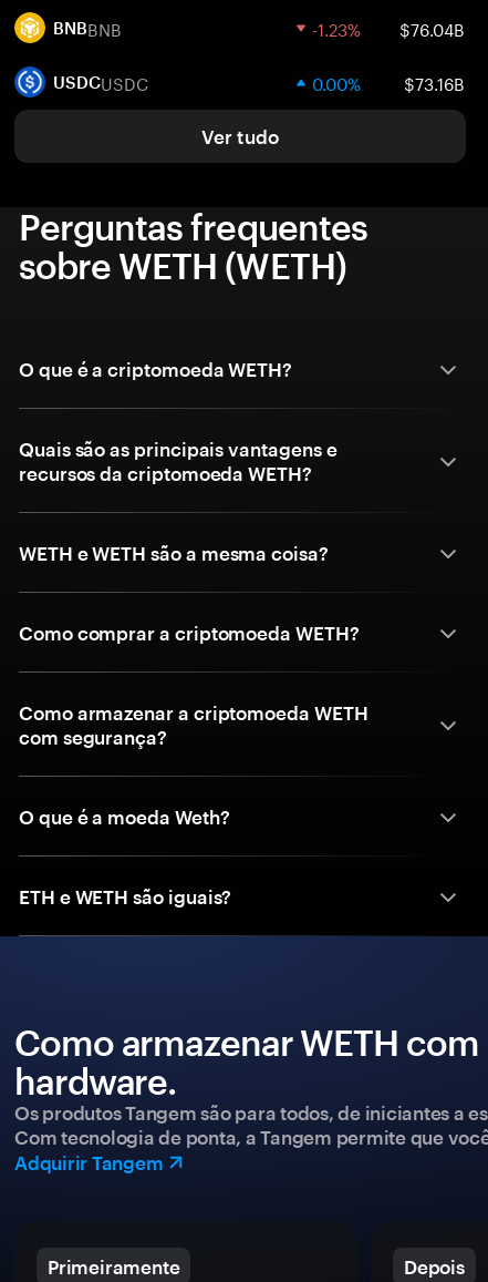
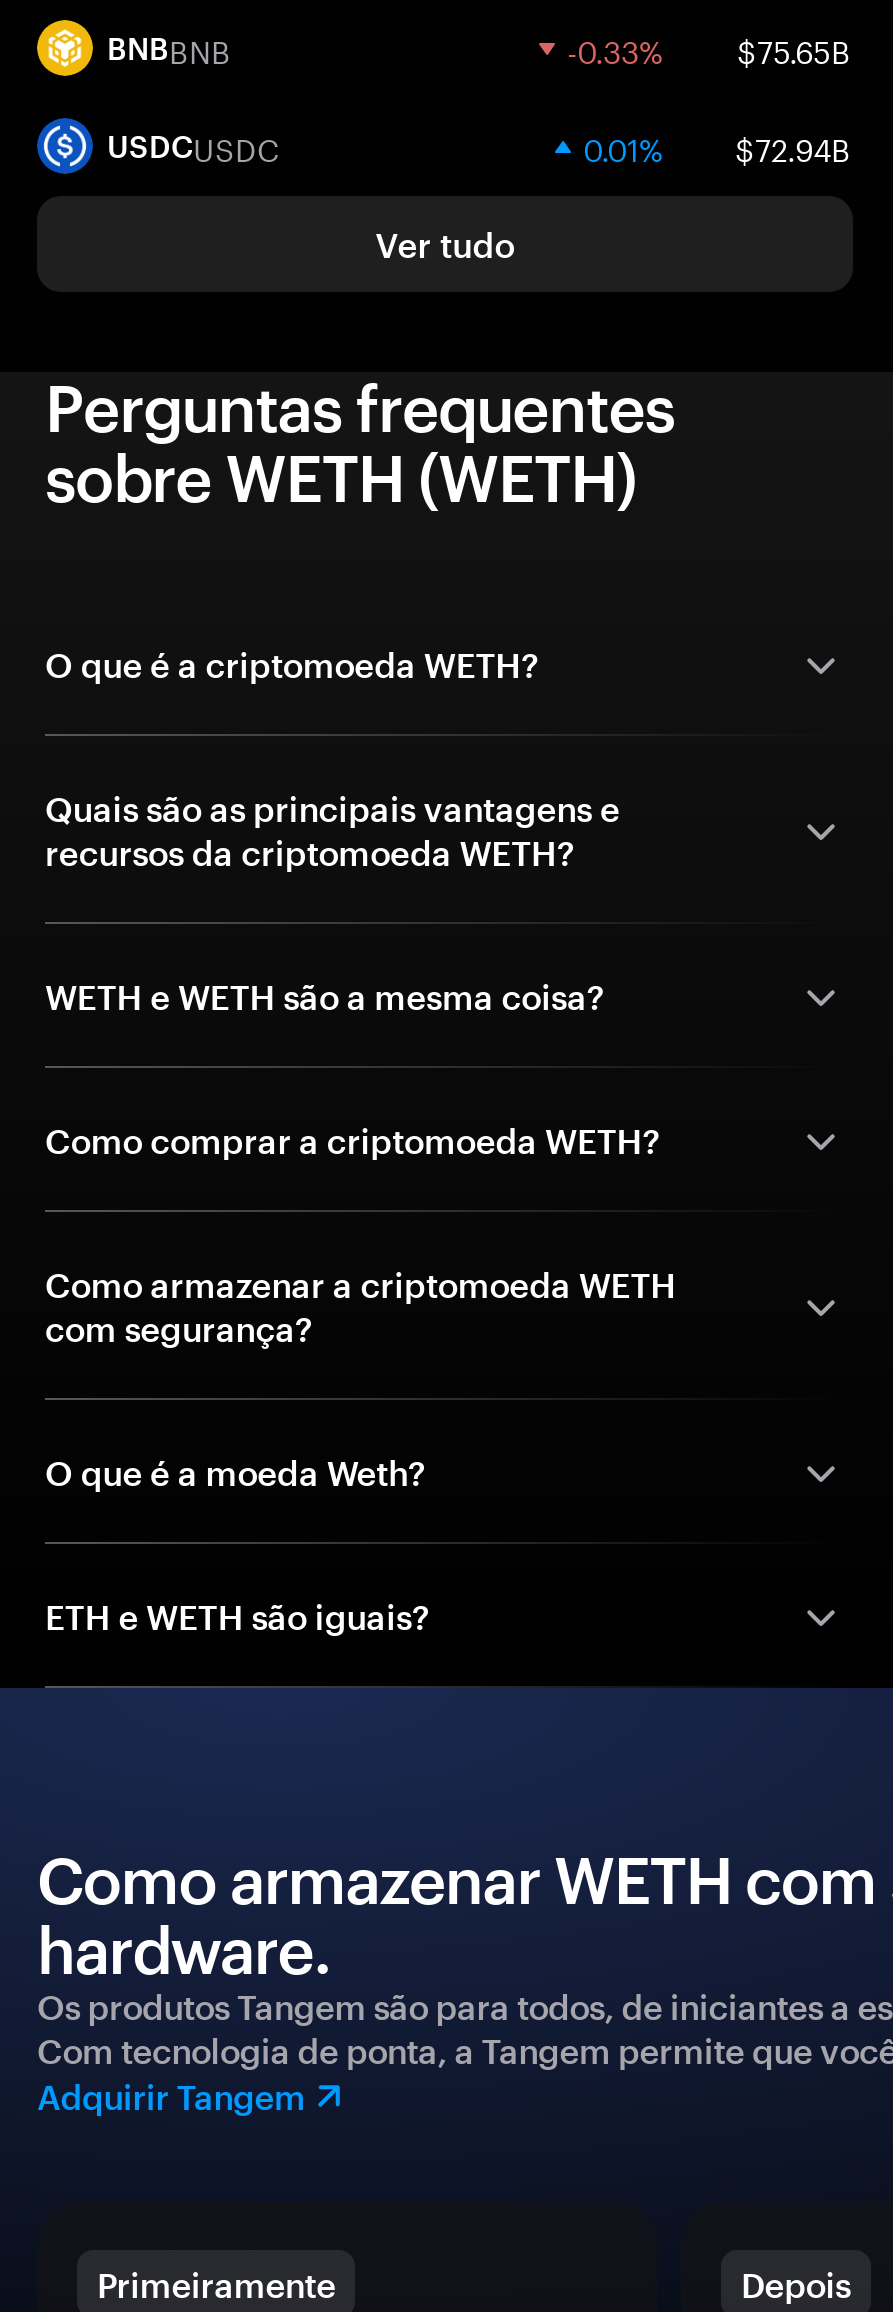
- -1.23%
- $76.04B
+ -0.33%
+ $75.65B

- 0.00%
- $73.16B
+ 0.01%
+ $72.94B
